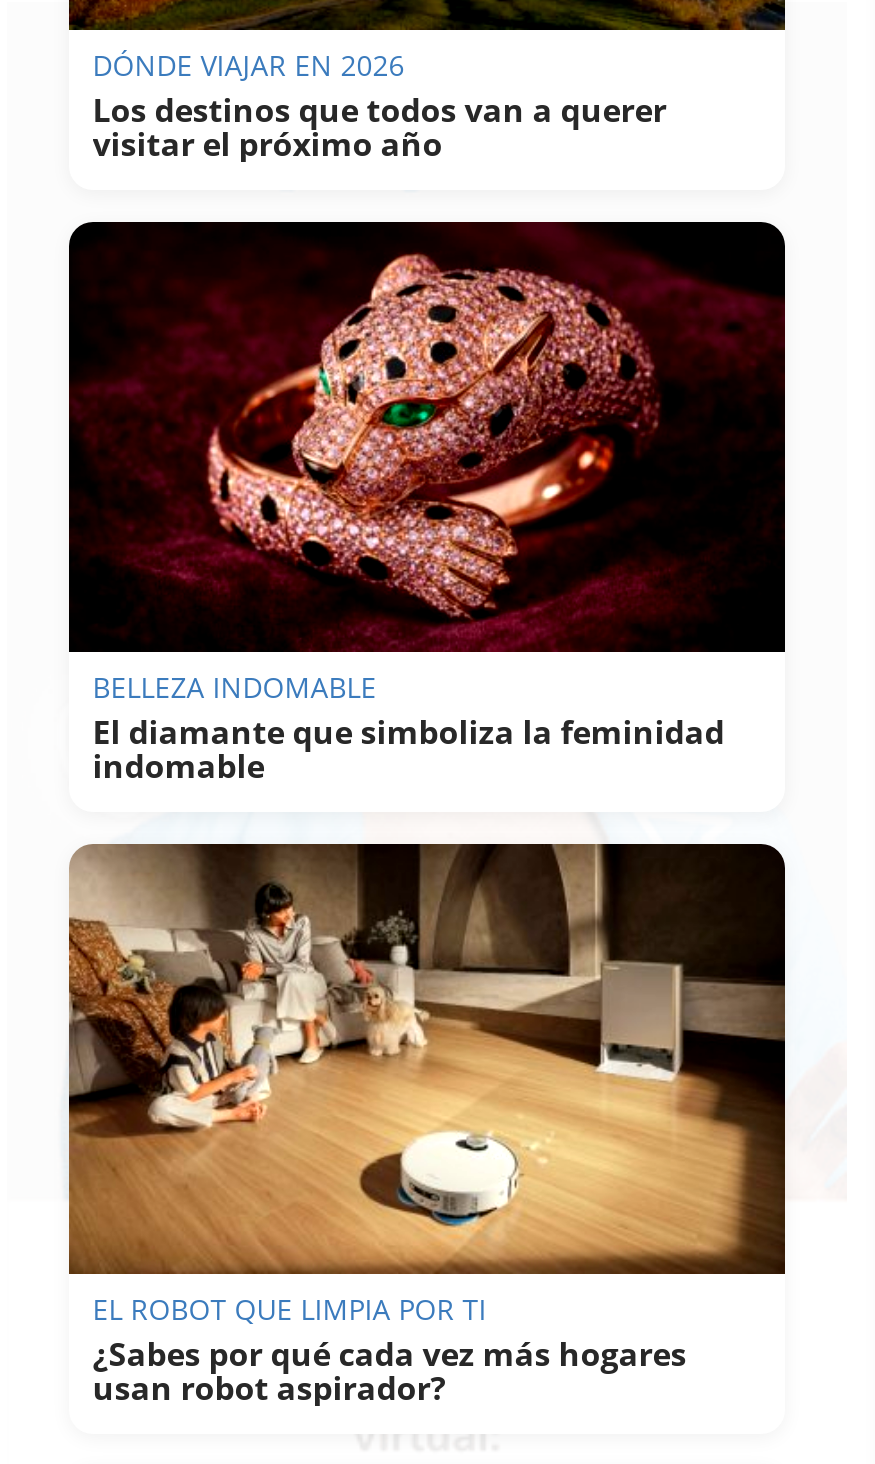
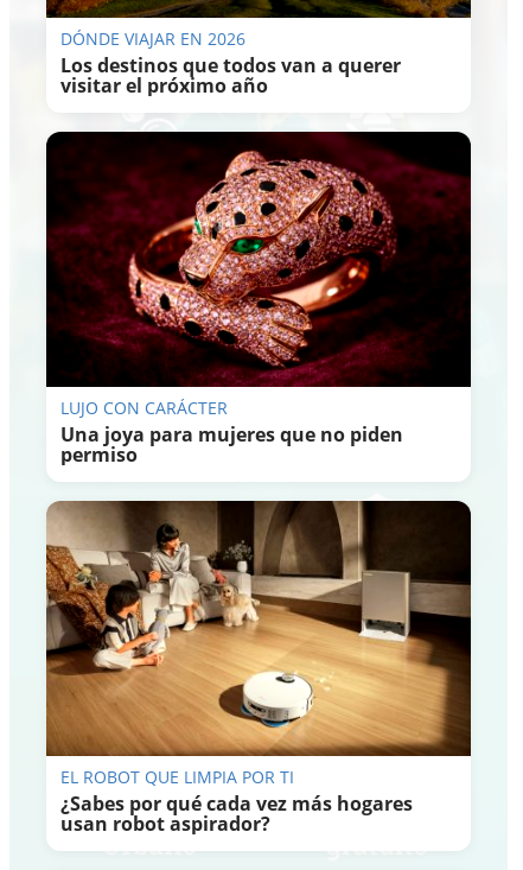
- BELLEZA INDOMABLE
- El diamante que simboliza la feminidad
- indomable
+ LUJO CON CARÁCTER
+ Una joya para mujeres que no piden
+ permiso
